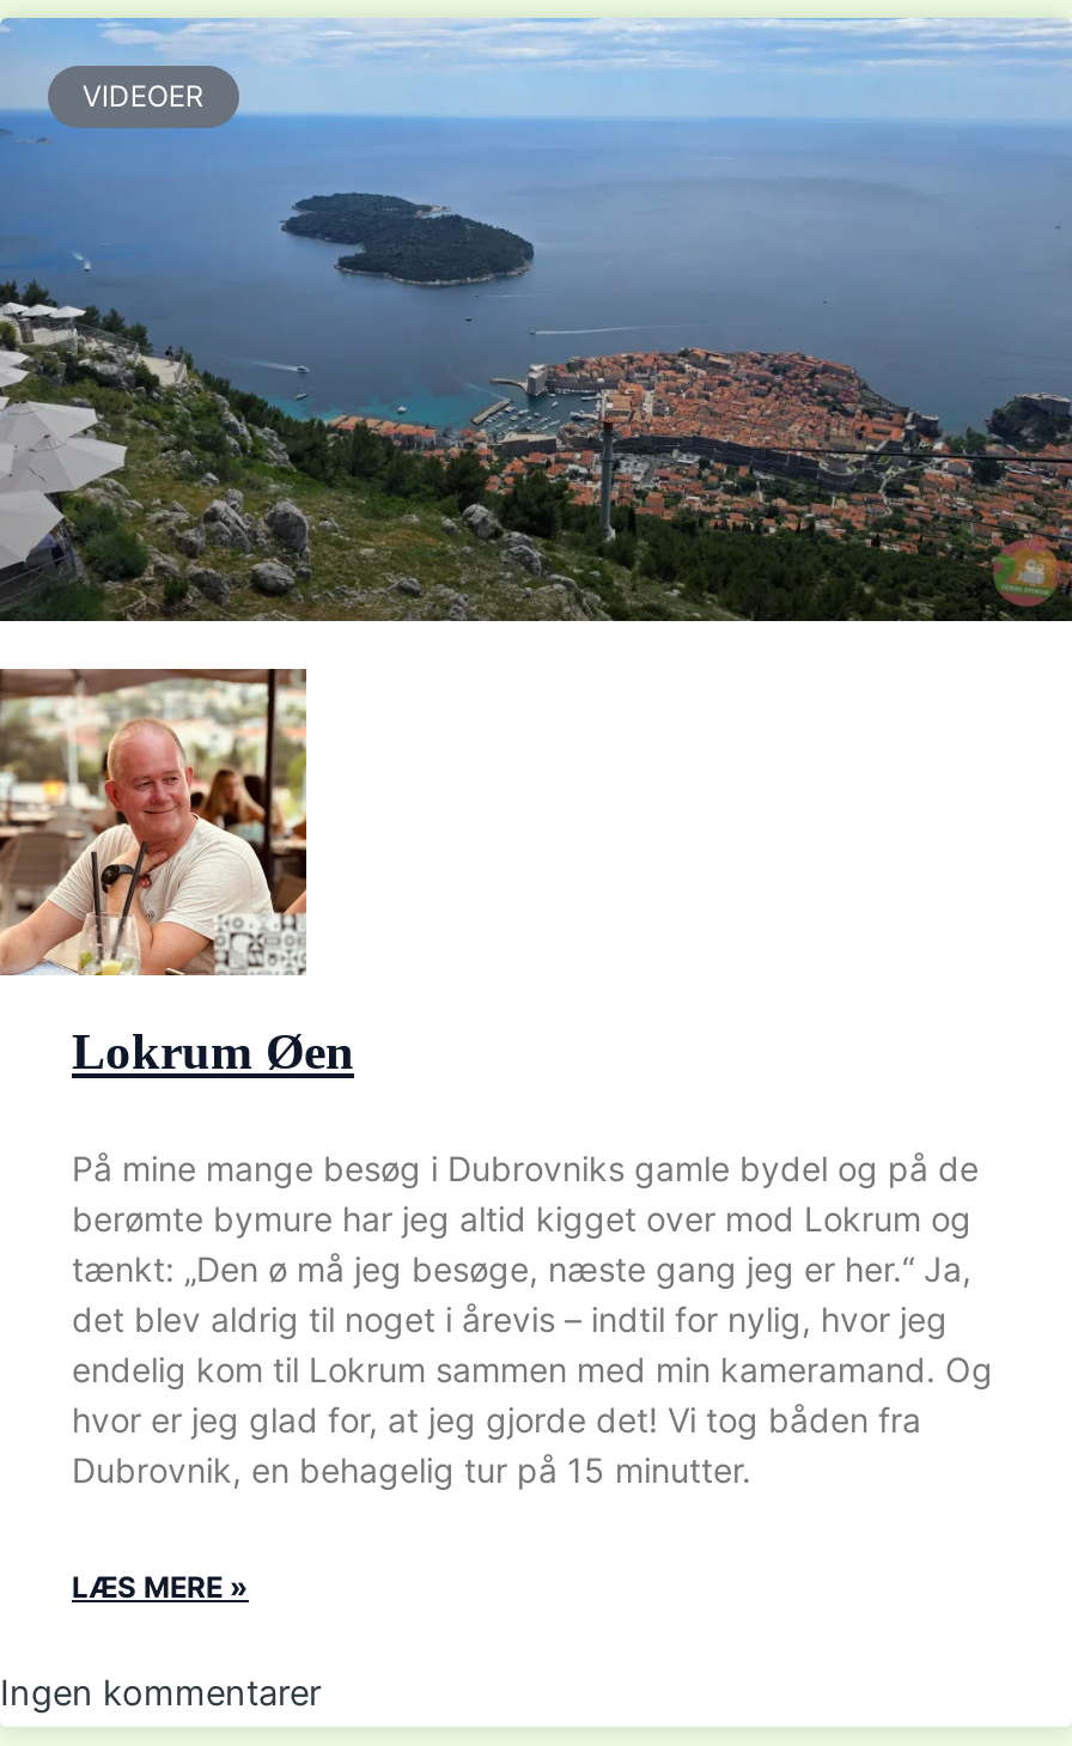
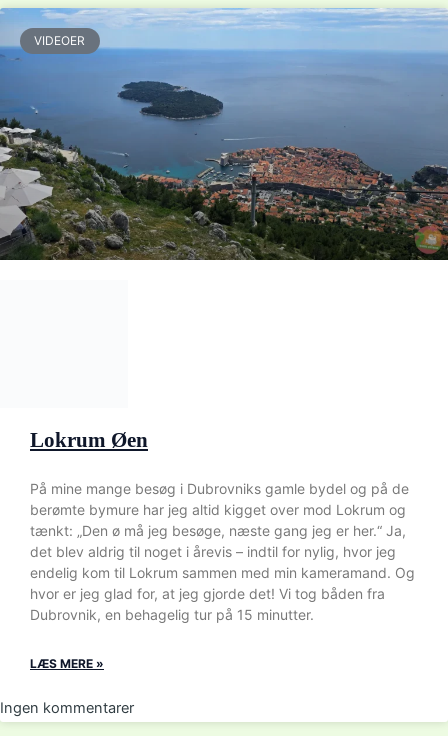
- [image]
